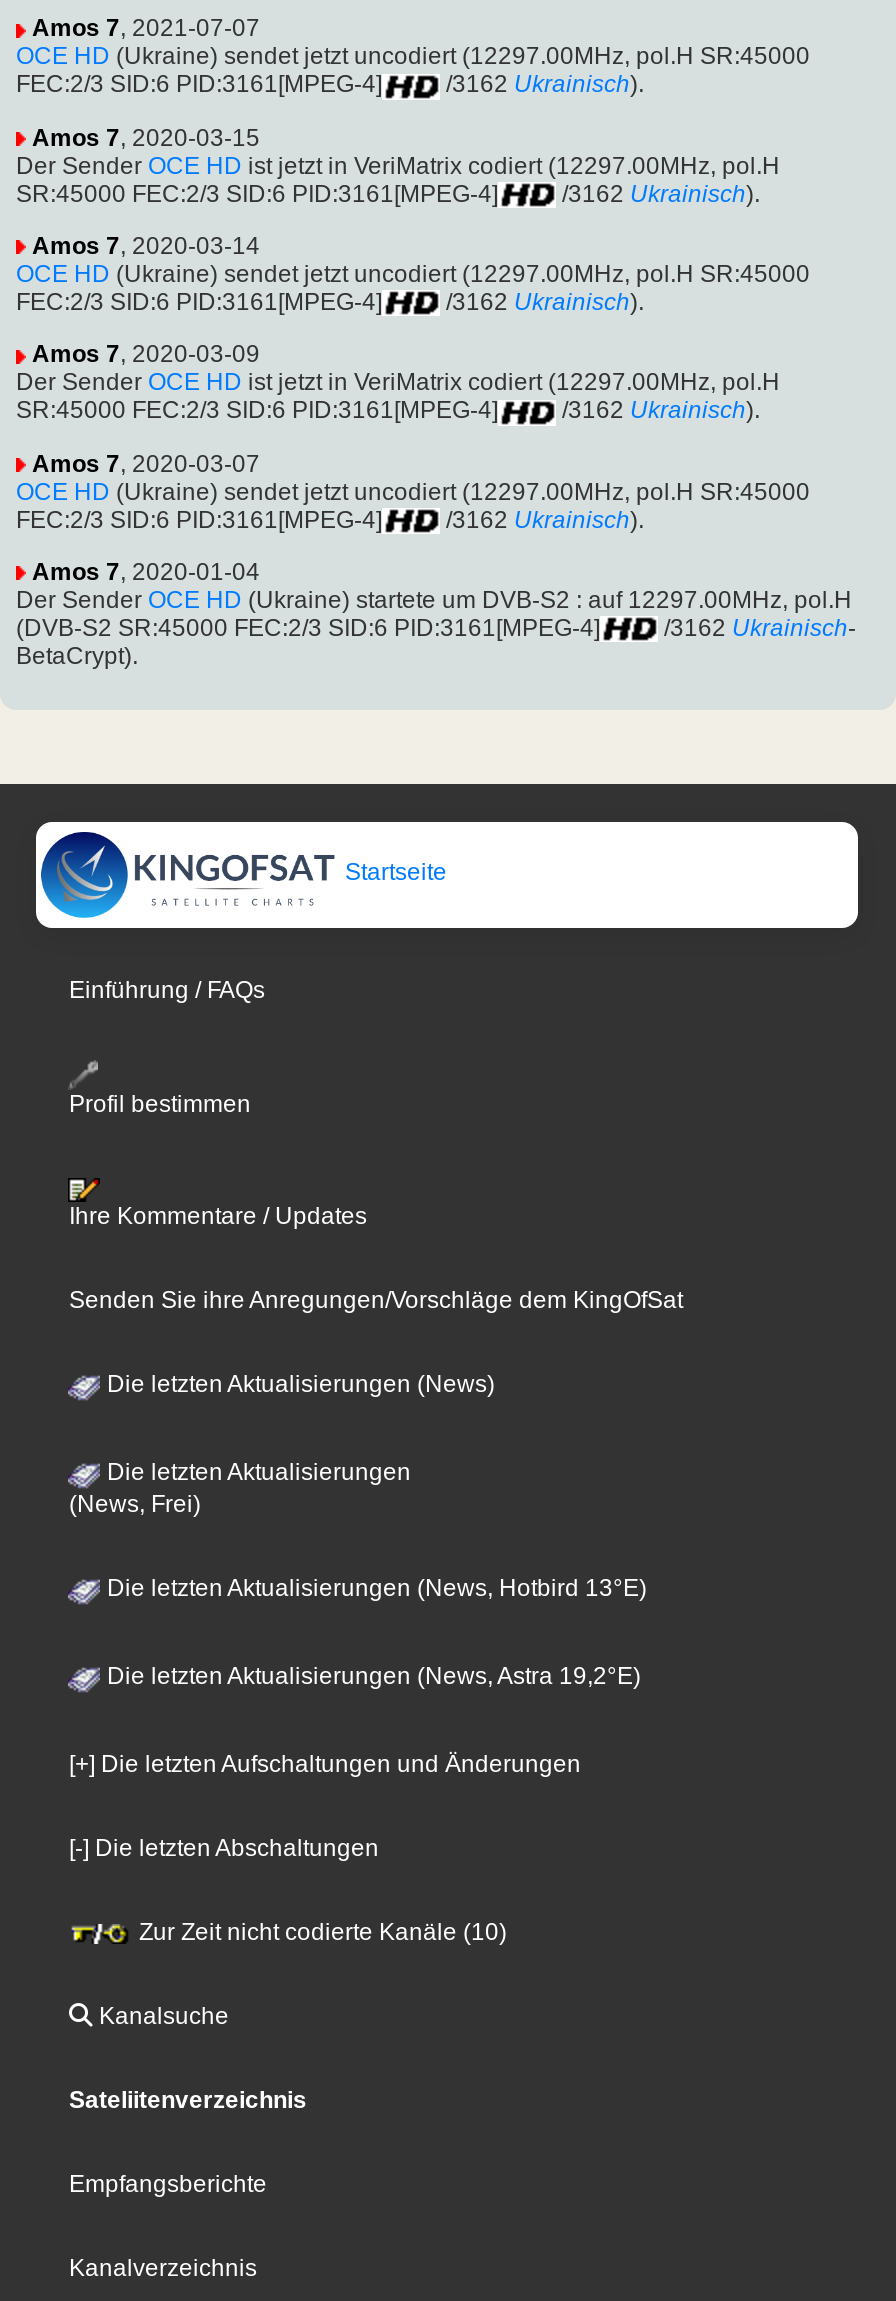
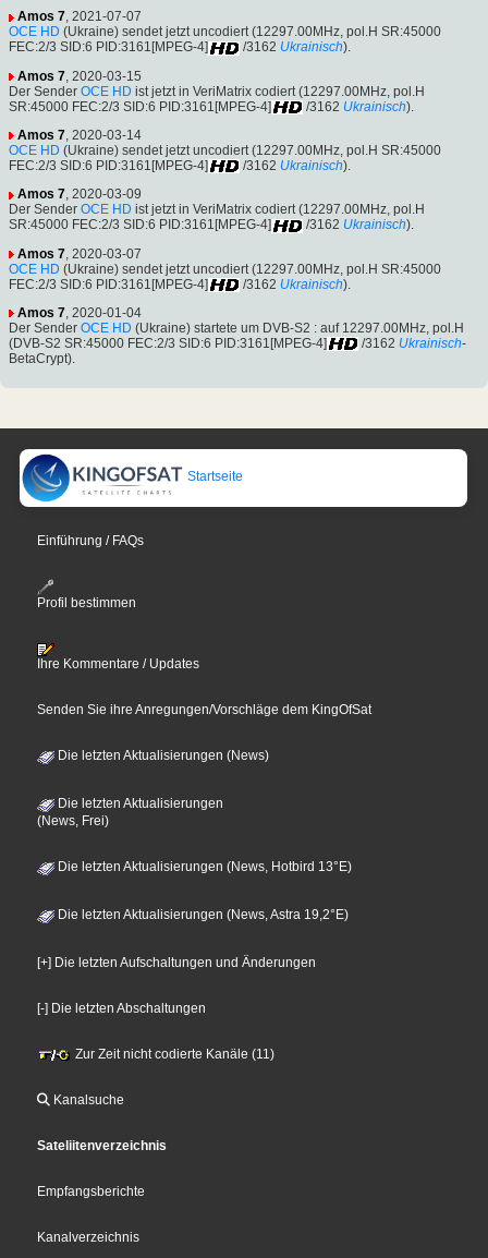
- Zur Zeit nicht codierte Kanäle (10)
+ Zur Zeit nicht codierte Kanäle (11)
